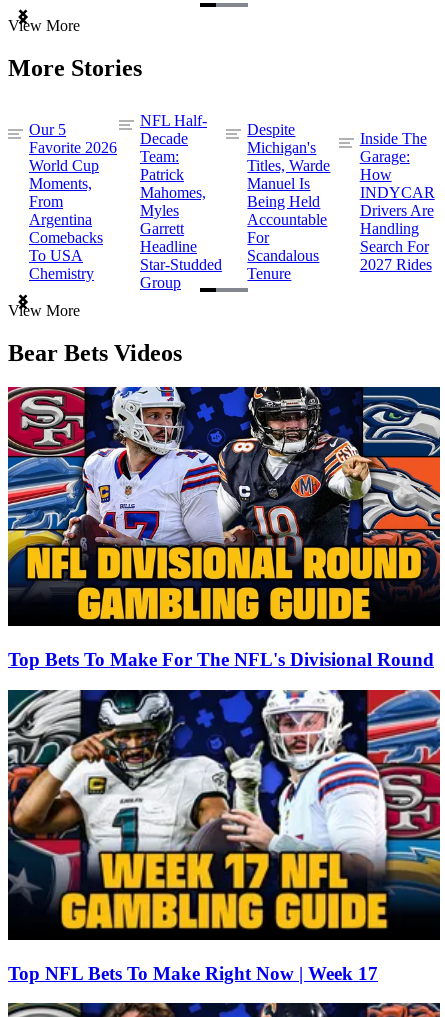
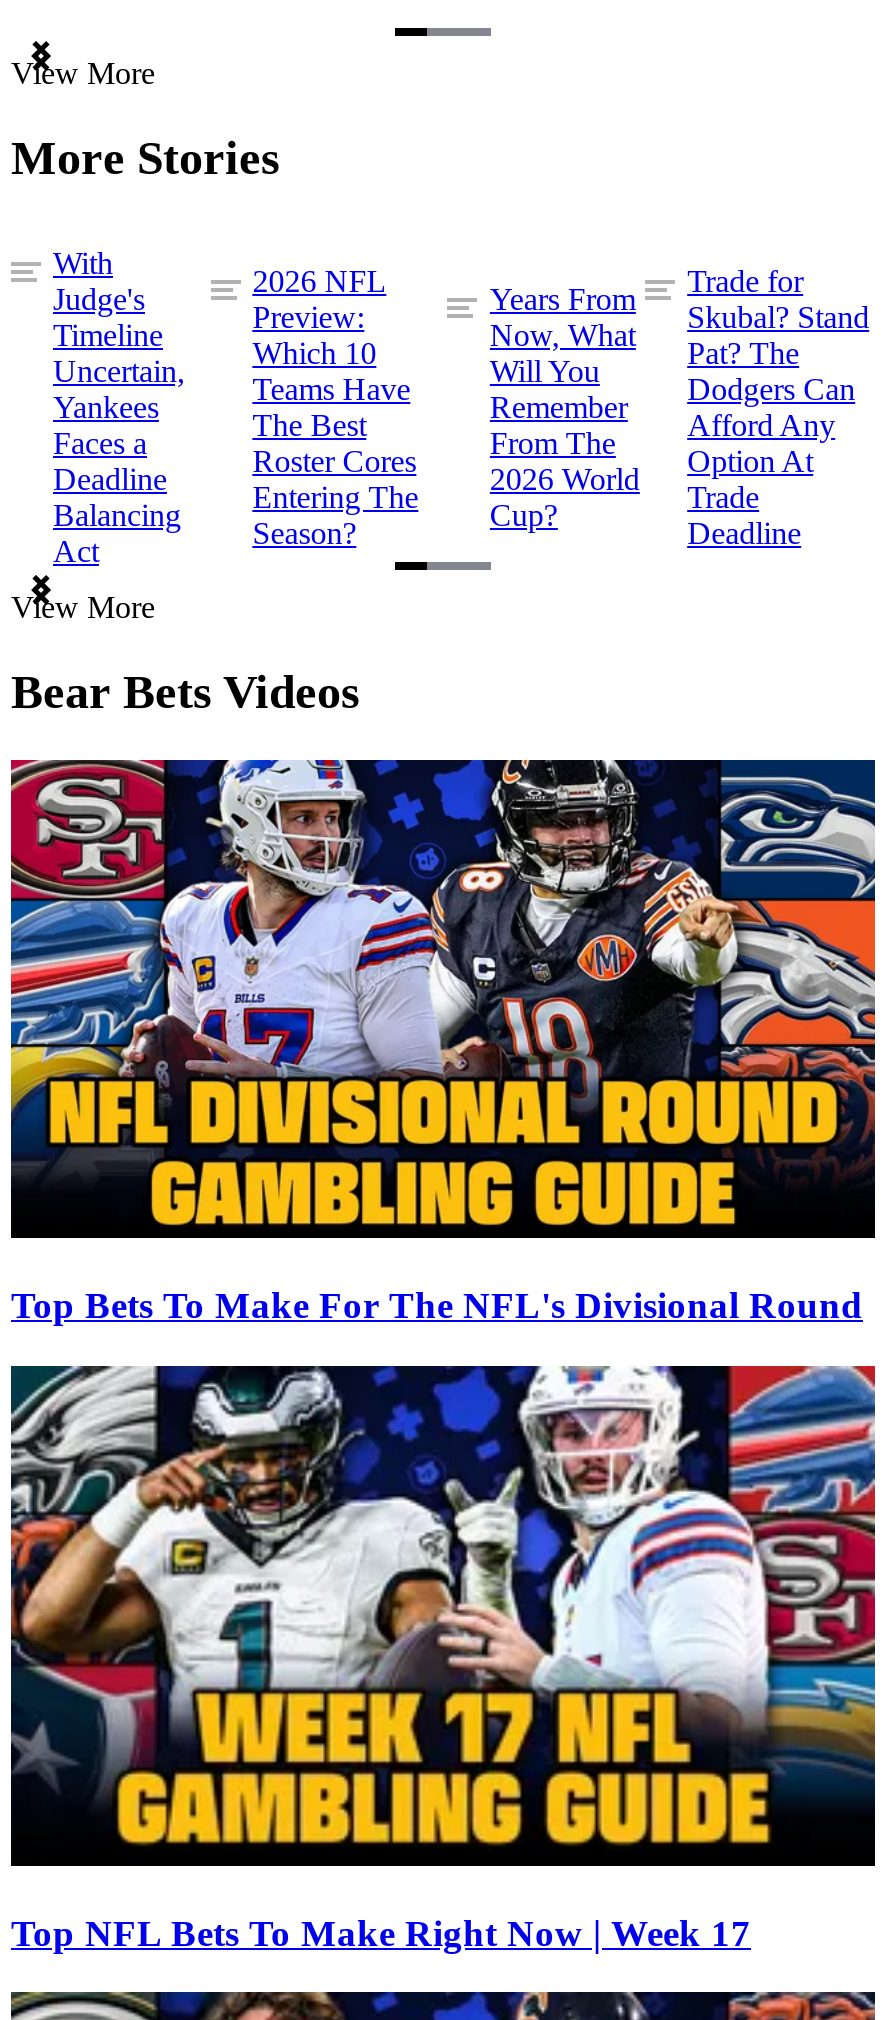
- NFL Half-
- Decade
- Team:
- Patrick
- Mahomes,
- Myles
- Garrett
- Headline
- Star-Studded
- Group
+ 2026 NFL
+ Preview:
+ Which 10
+ Teams Have
+ The Best
+ Roster Cores
+ Entering The
+ Season?

- Our 5
- Favorite 2026
- World Cup
- Moments,
- From
- Argentina
- Comebacks
- To USA
- Chemistry
+ With
+ Judge's
+ Timeline
+ Uncertain,
+ Yankees
+ Faces a
+ Deadline
+ Balancing
+ Act

- Despite
- Michigan's
- Titles, Warde
- Manuel Is
- Being Held
- Accountable
- For
- Scandalous
- Tenure
+ Years From
+ Now, What
+ Will You
+ Remember
+ From The
+ 2026 World
+ Cup?

- Inside The
- Garage:
- How
- INDYCAR
- Drivers Are
- Handling
- Search For
- 2027 Rides
+ Trade for
+ Skubal? Stand
+ Pat? The
+ Dodgers Can
+ Afford Any
+ Option At
+ Trade
+ Deadline
